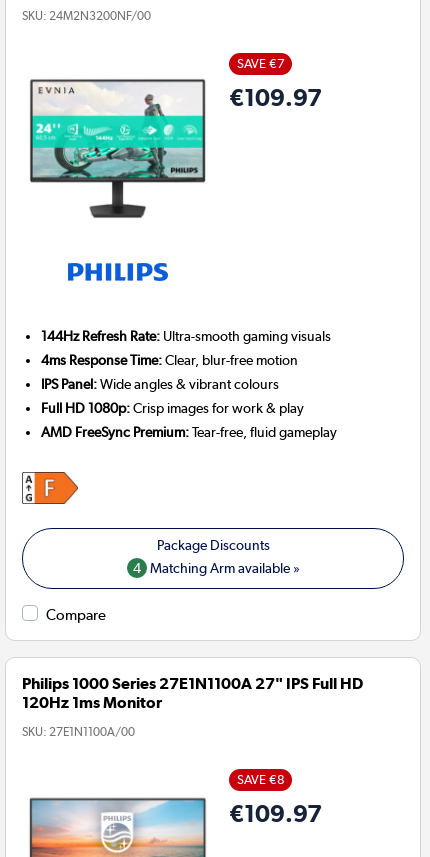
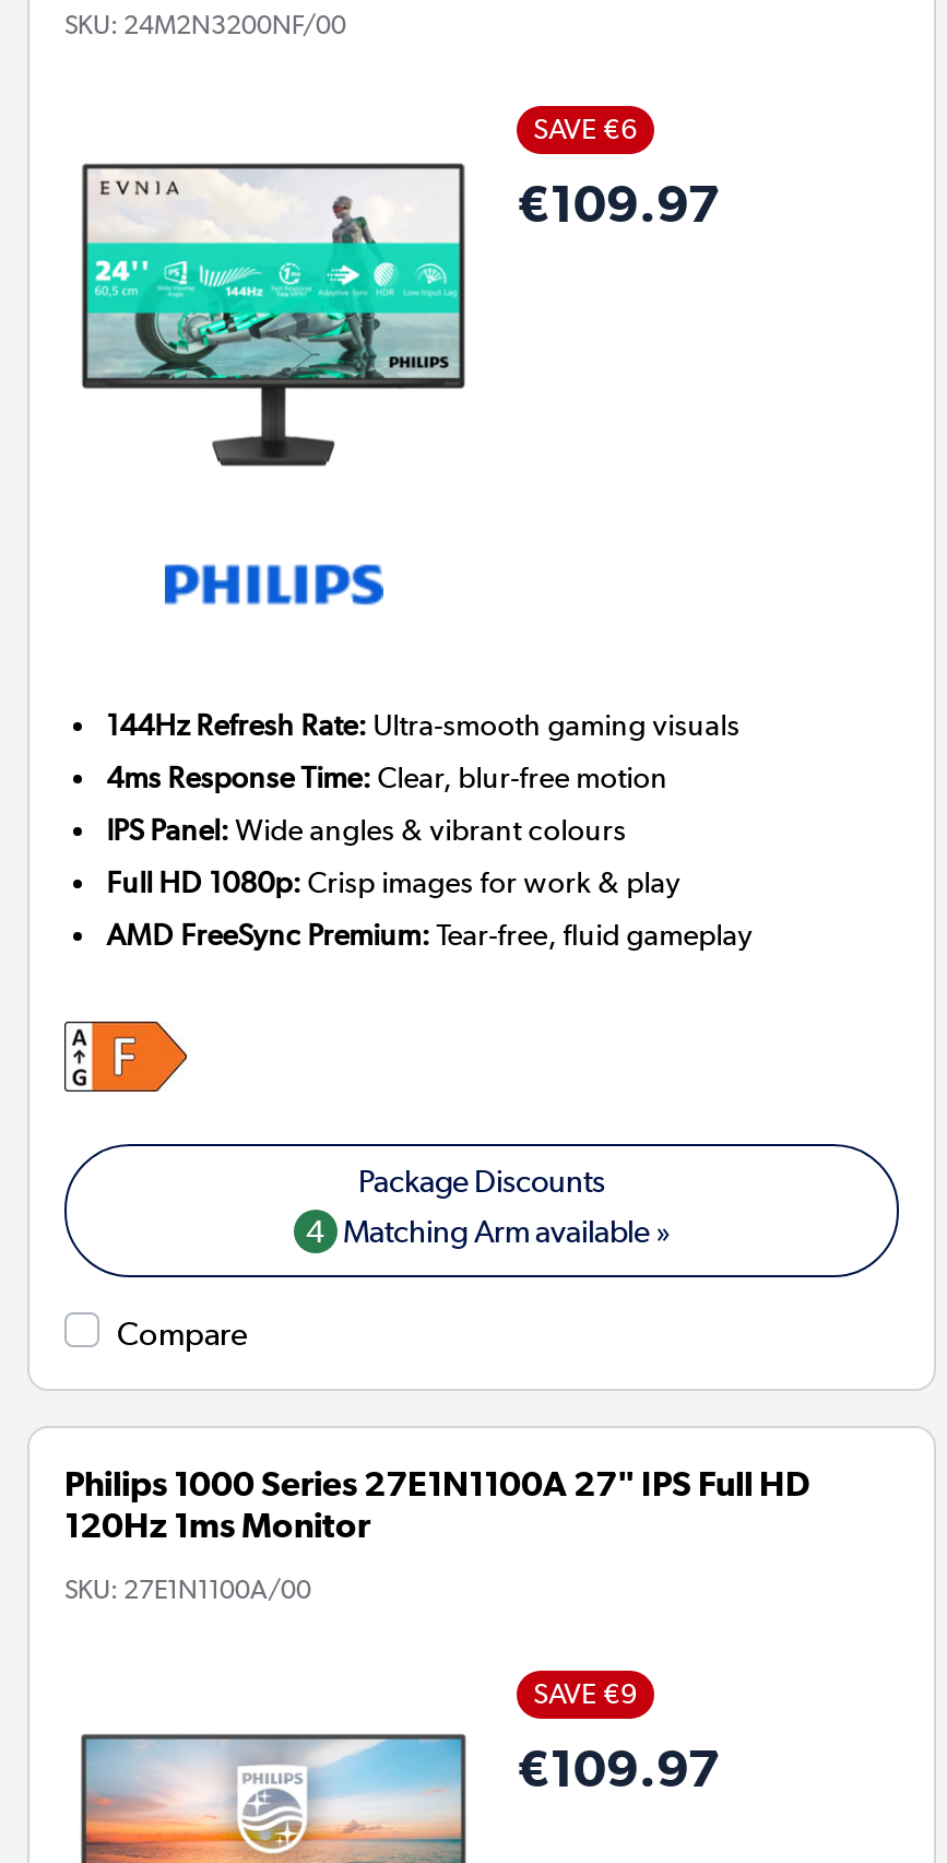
- SAVE €7
+ SAVE €6

- SAVE €8
+ SAVE €9
